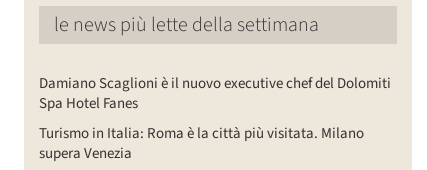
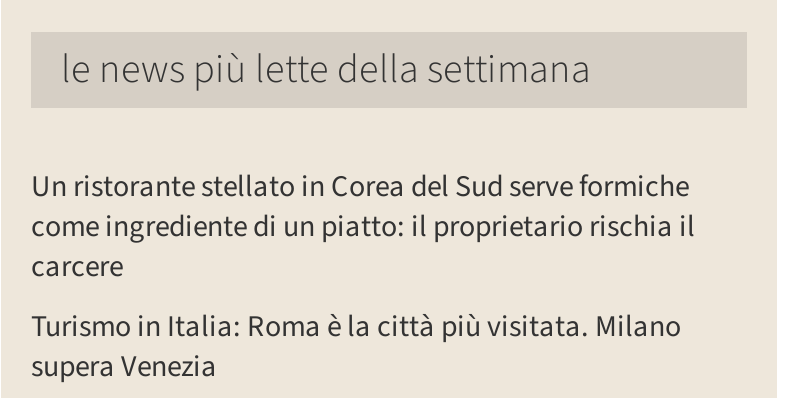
- Damiano Scaglioni è il nuovo executive chef del Dolomiti
- Spa Hotel Fanes
+ Un ristorante stellato in Corea del Sud serve formiche
+ come ingrediente di un piatto: il proprietario rischia il
+ carcere
